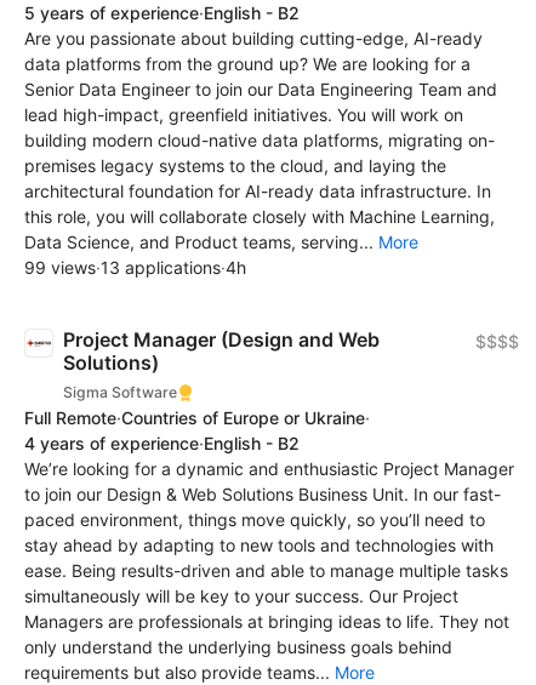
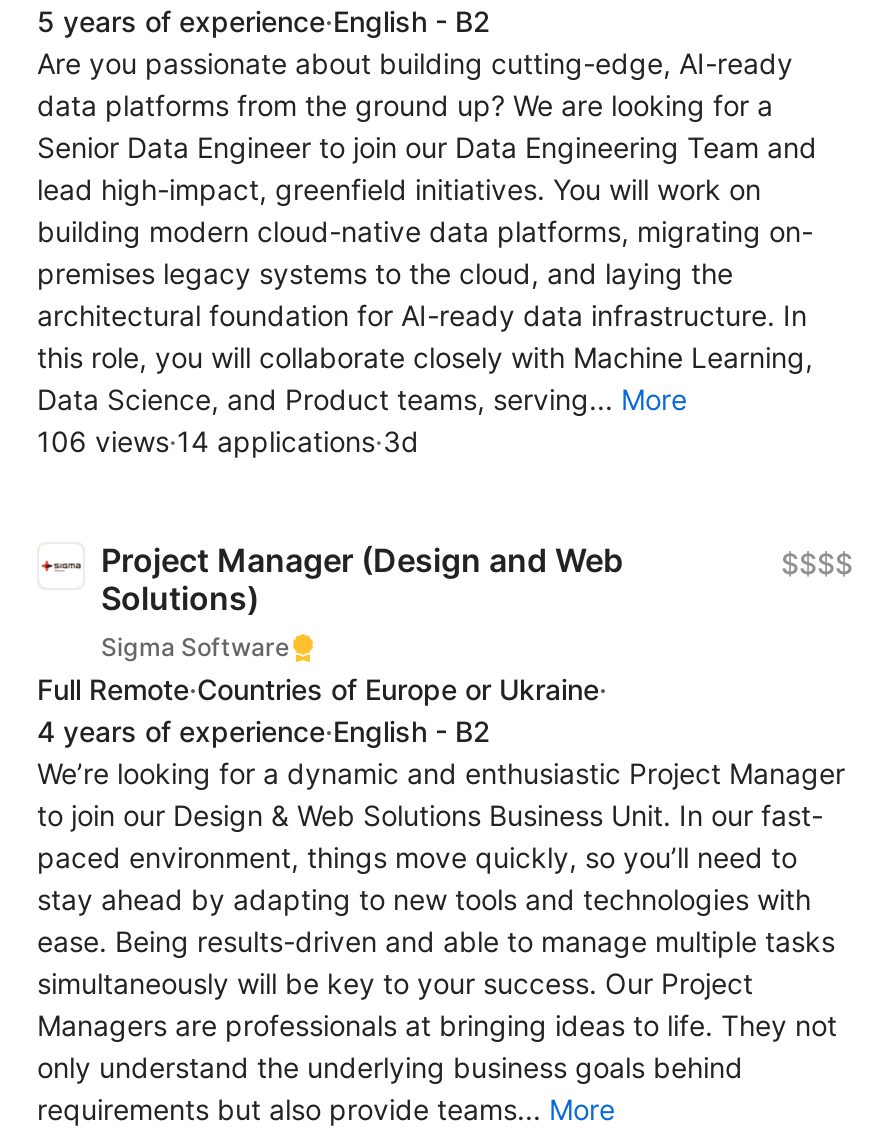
- 99 views·13 applications·4h
+ 106 views·14 applications·3d
